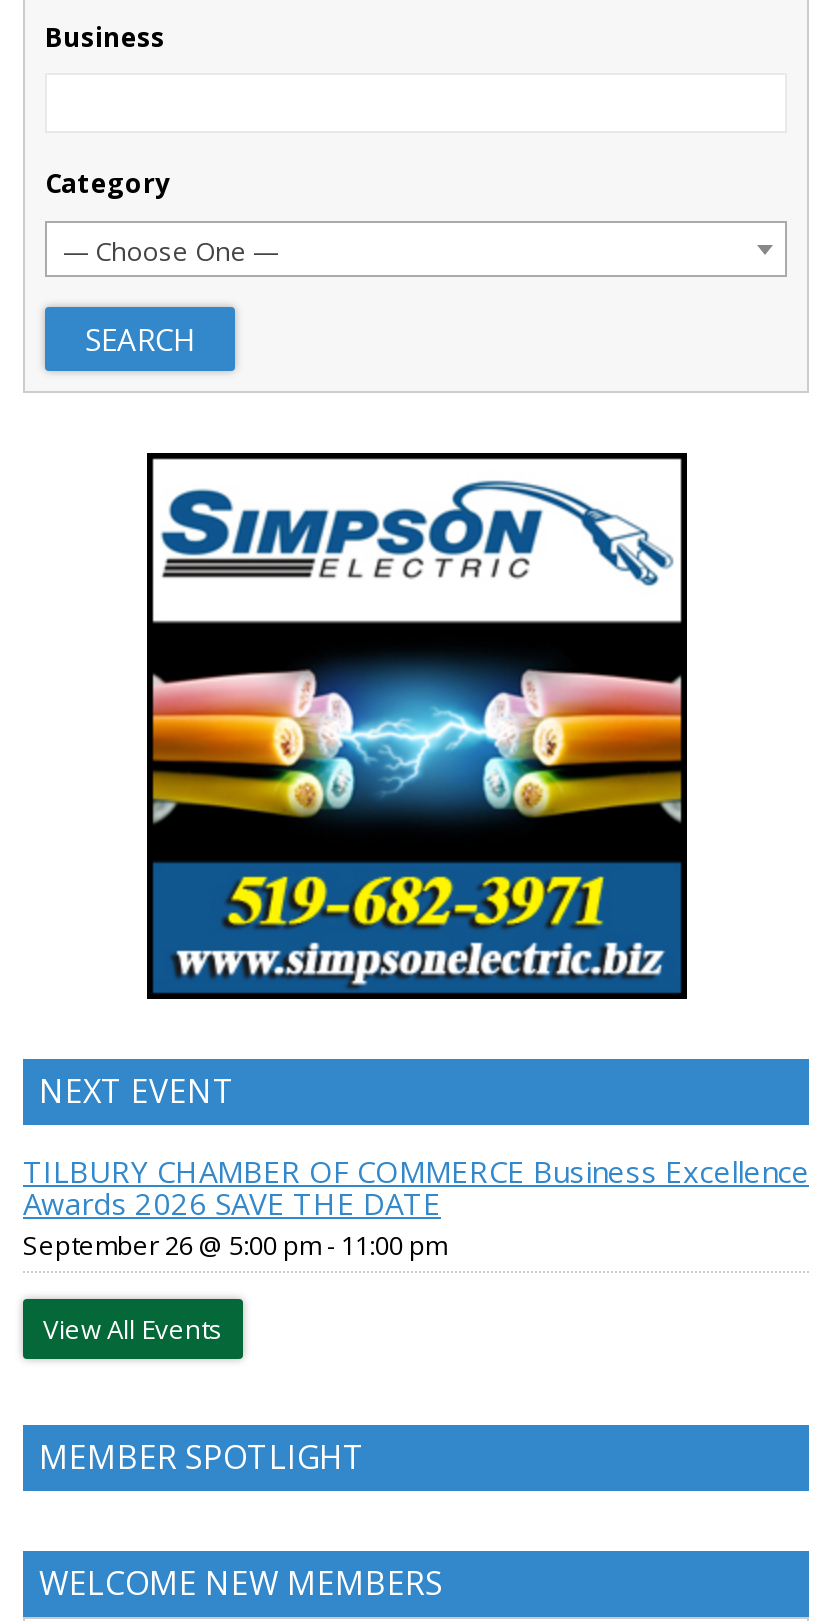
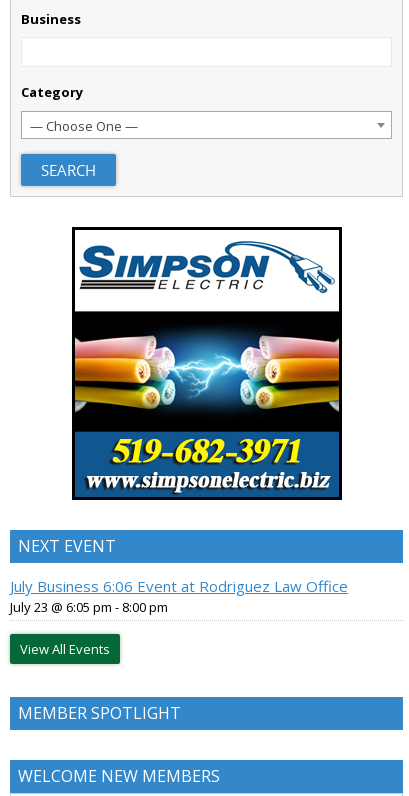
- TILBURY CHAMBER OF COMMERCE Business Excellence
- Awards 2026 SAVE THE DATE
- September 26 @ 5:00 pm - 11:00 pm
+ July Business 6:06 Event at Rodriguez Law Office
+ July 23 @ 6:05 pm - 8:00 pm
